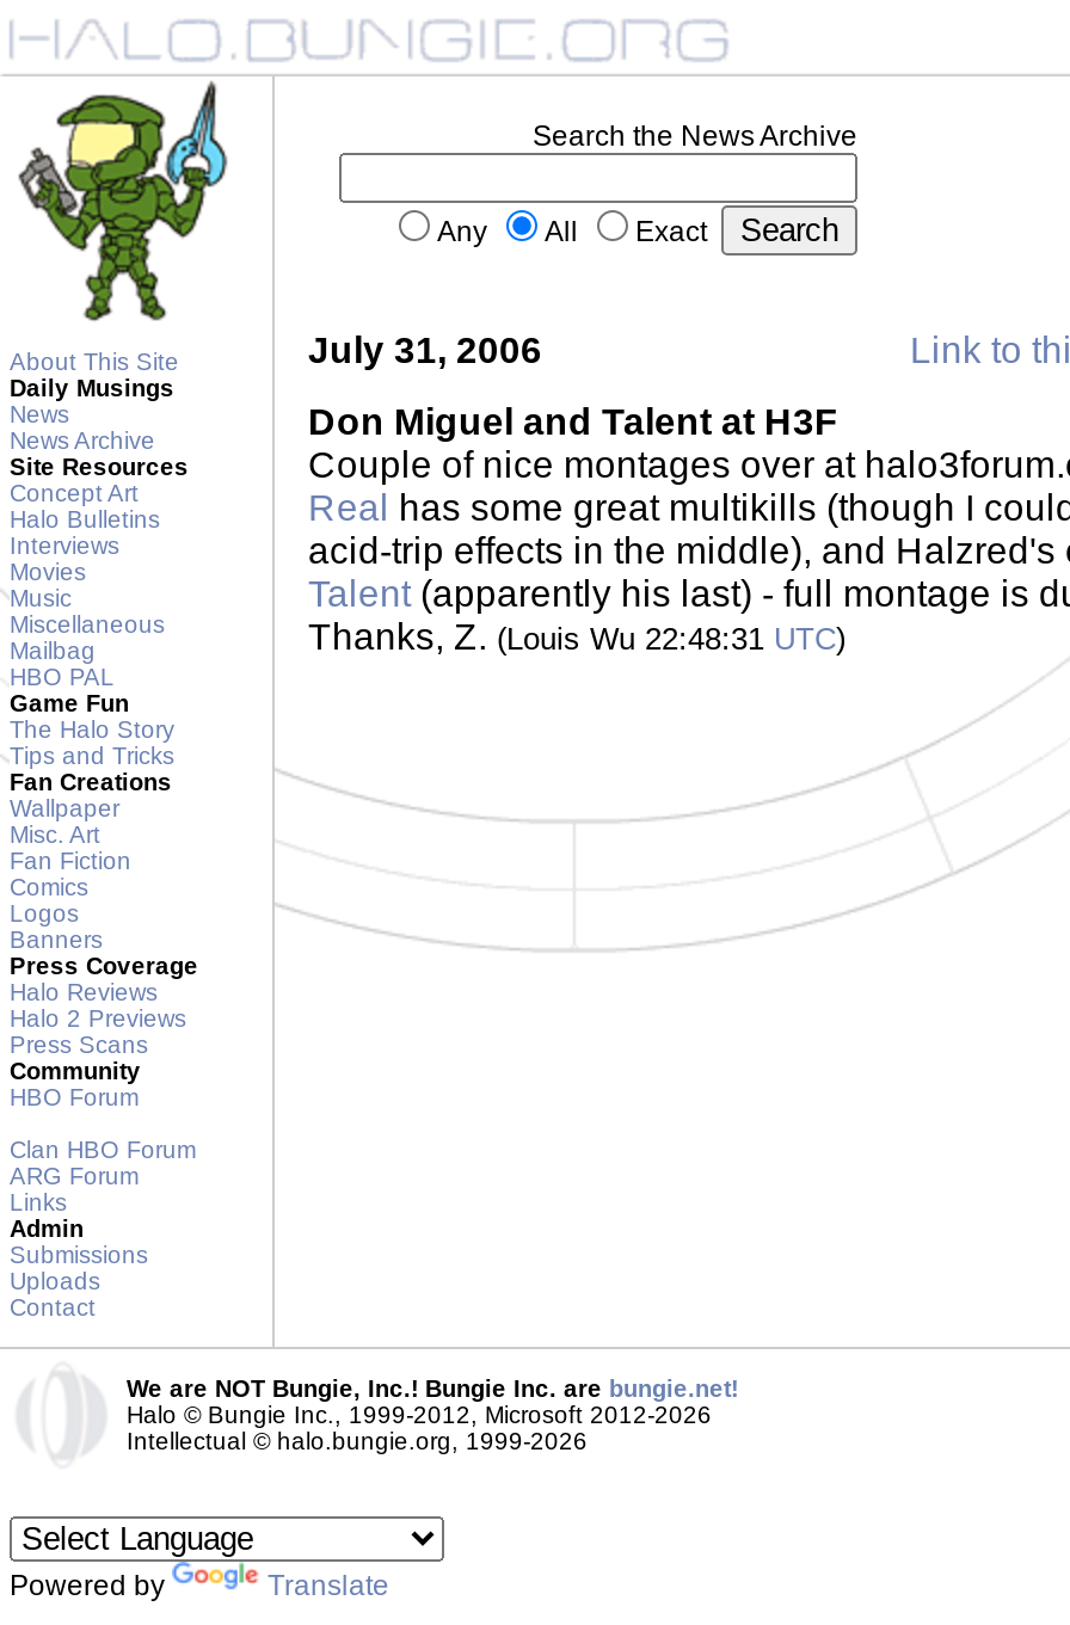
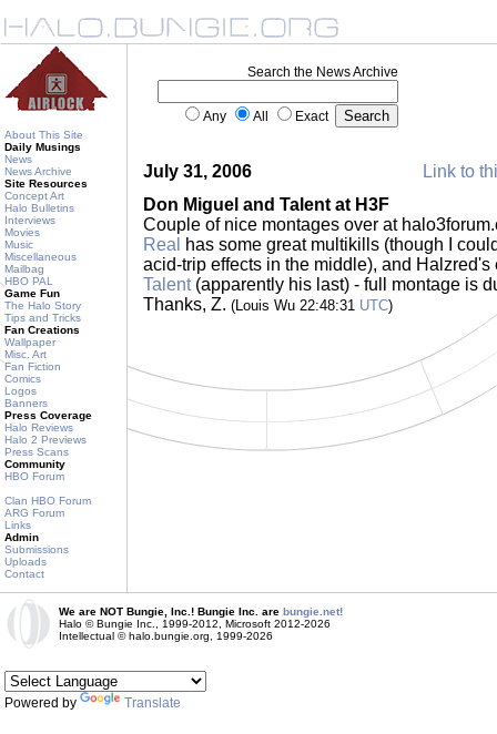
- [image]
+ [image]
